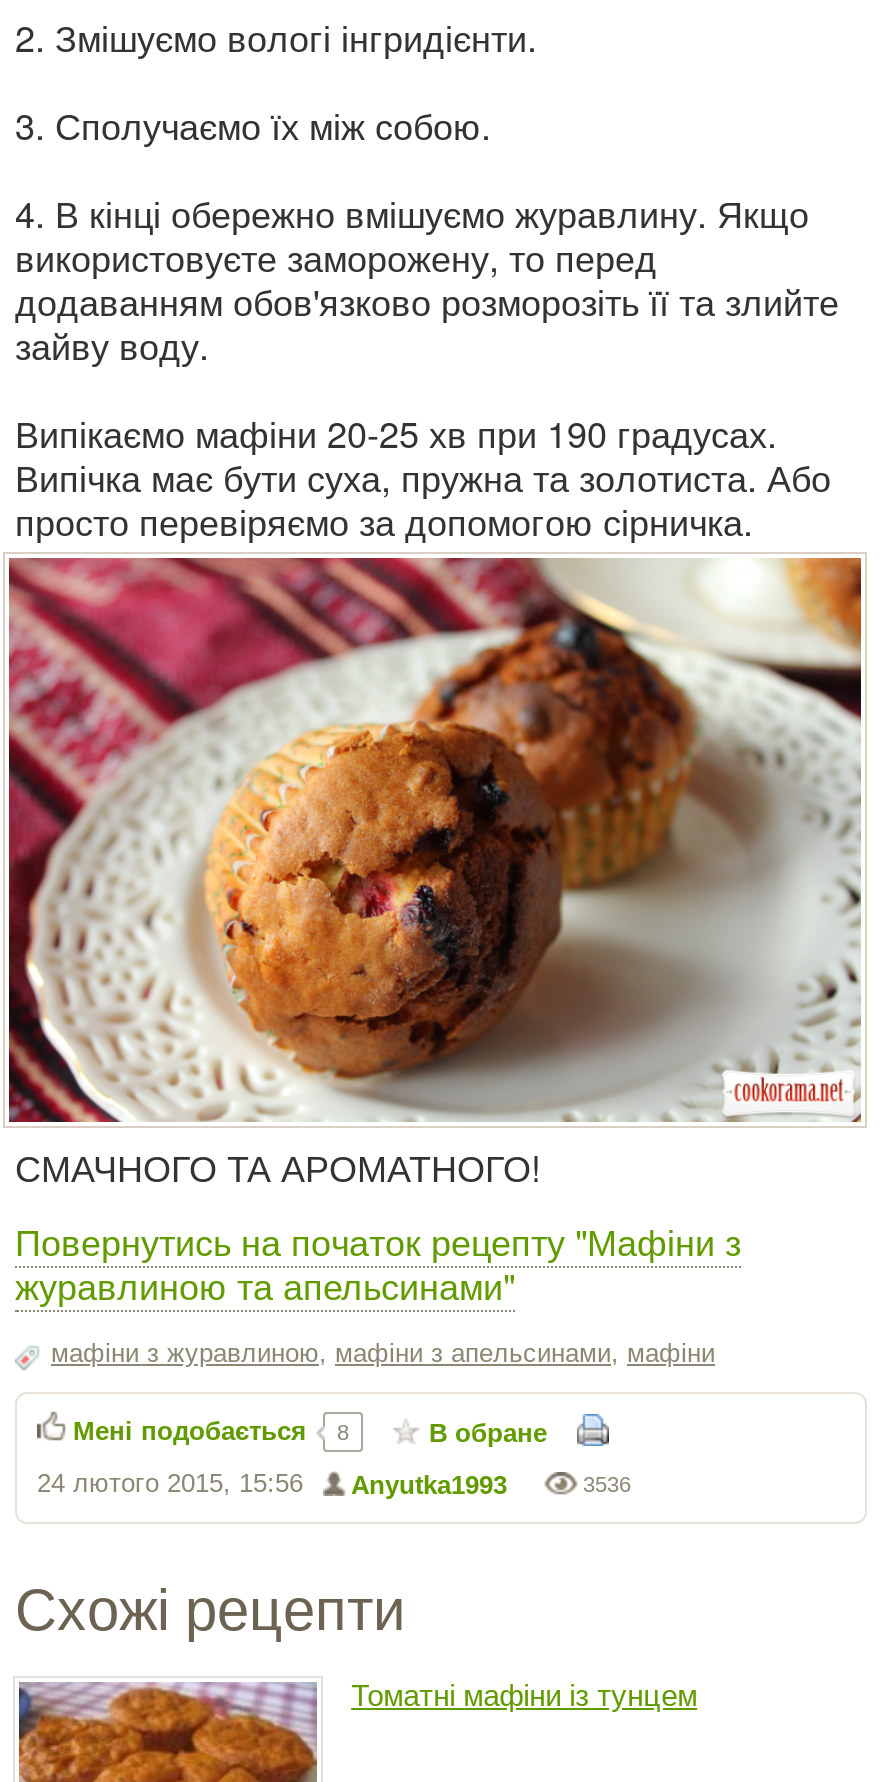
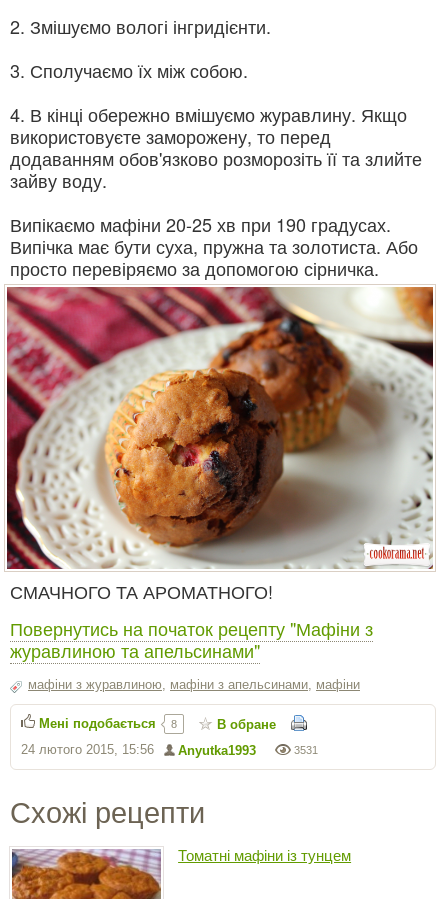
- 3536
+ 3531
